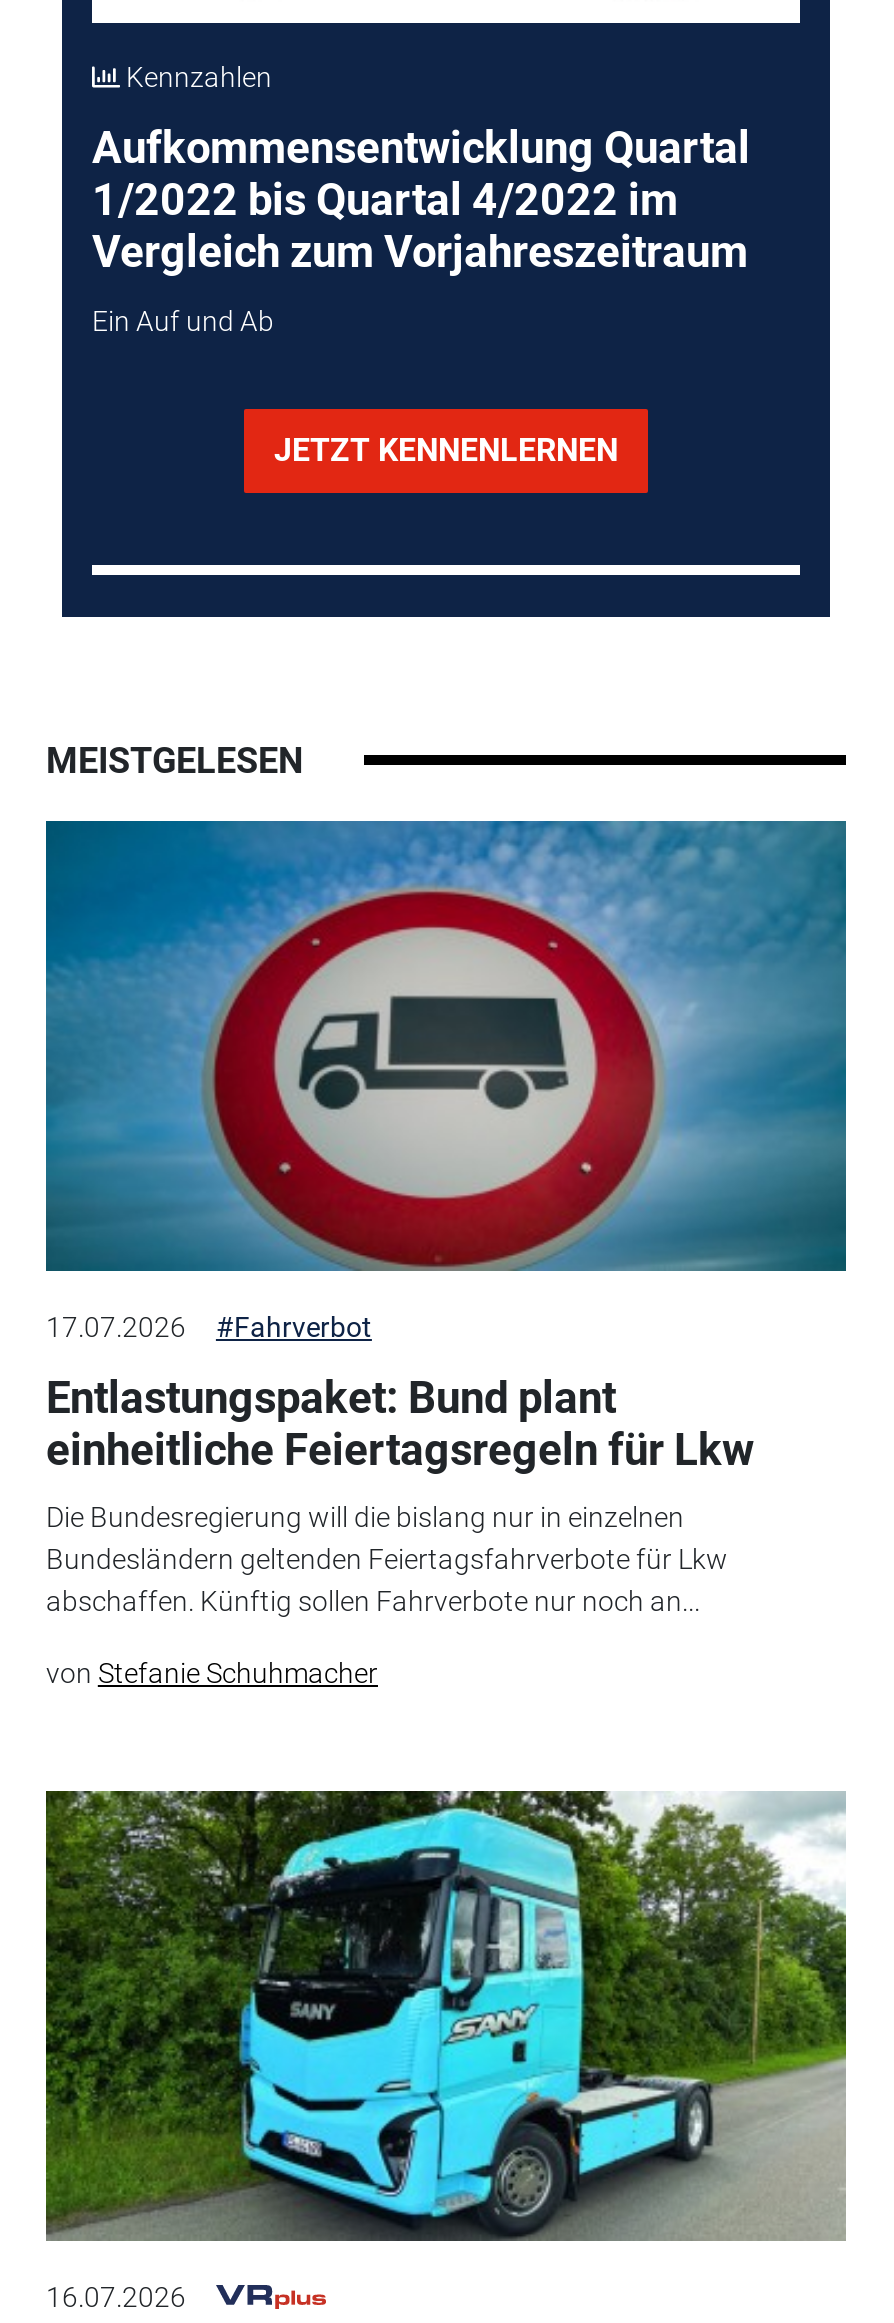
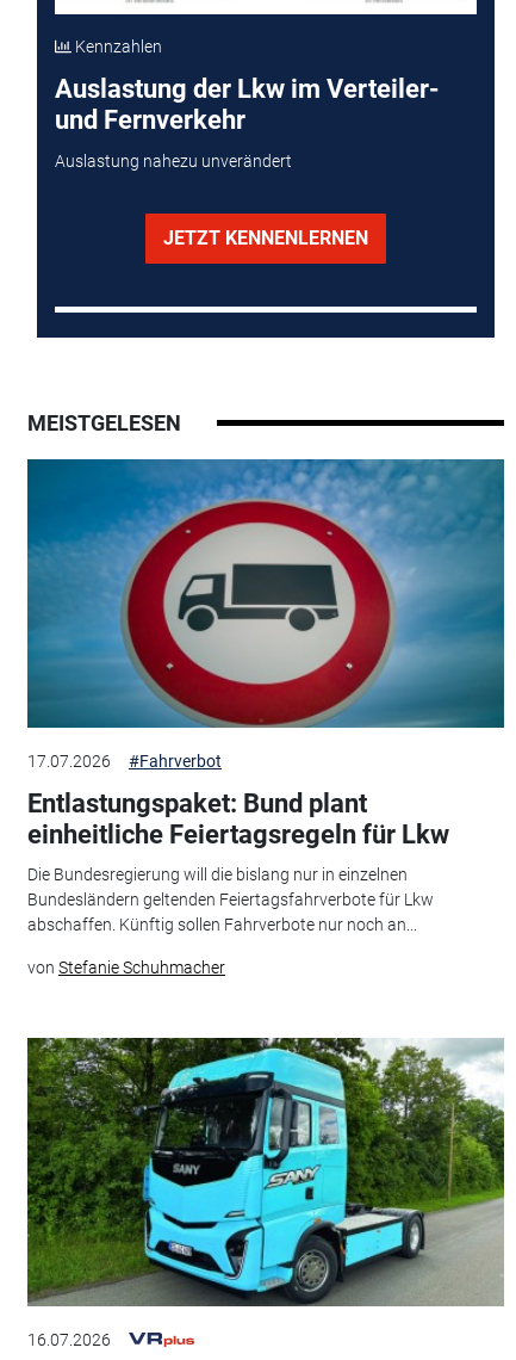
- Aufkommensentwicklung Quartal
- 1/2022 bis Quartal 4/2022 im
- Vergleich zum Vorjahreszeitraum
+ Auslastung der Lkw im Verteiler-
+ und Fernverkehr

- Ein Auf und Ab
+ Auslastung nahezu unverändert
